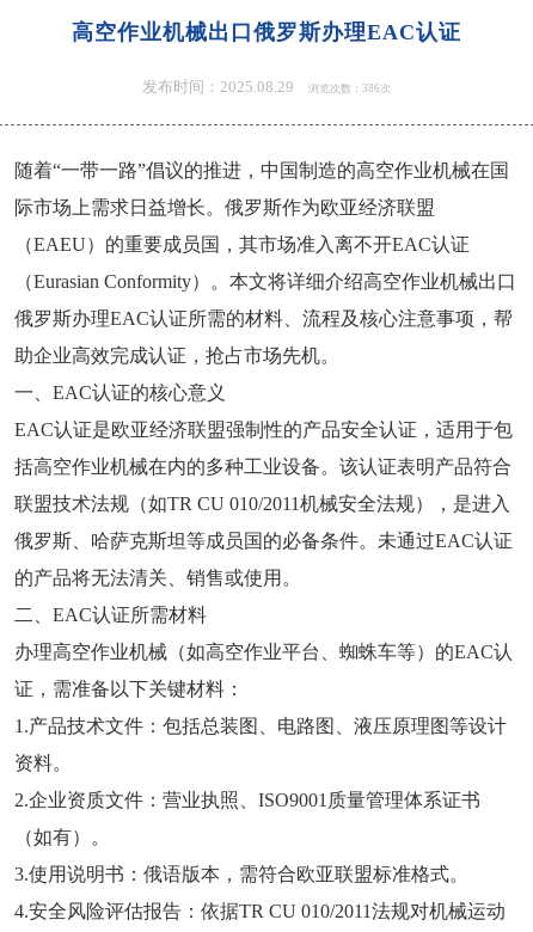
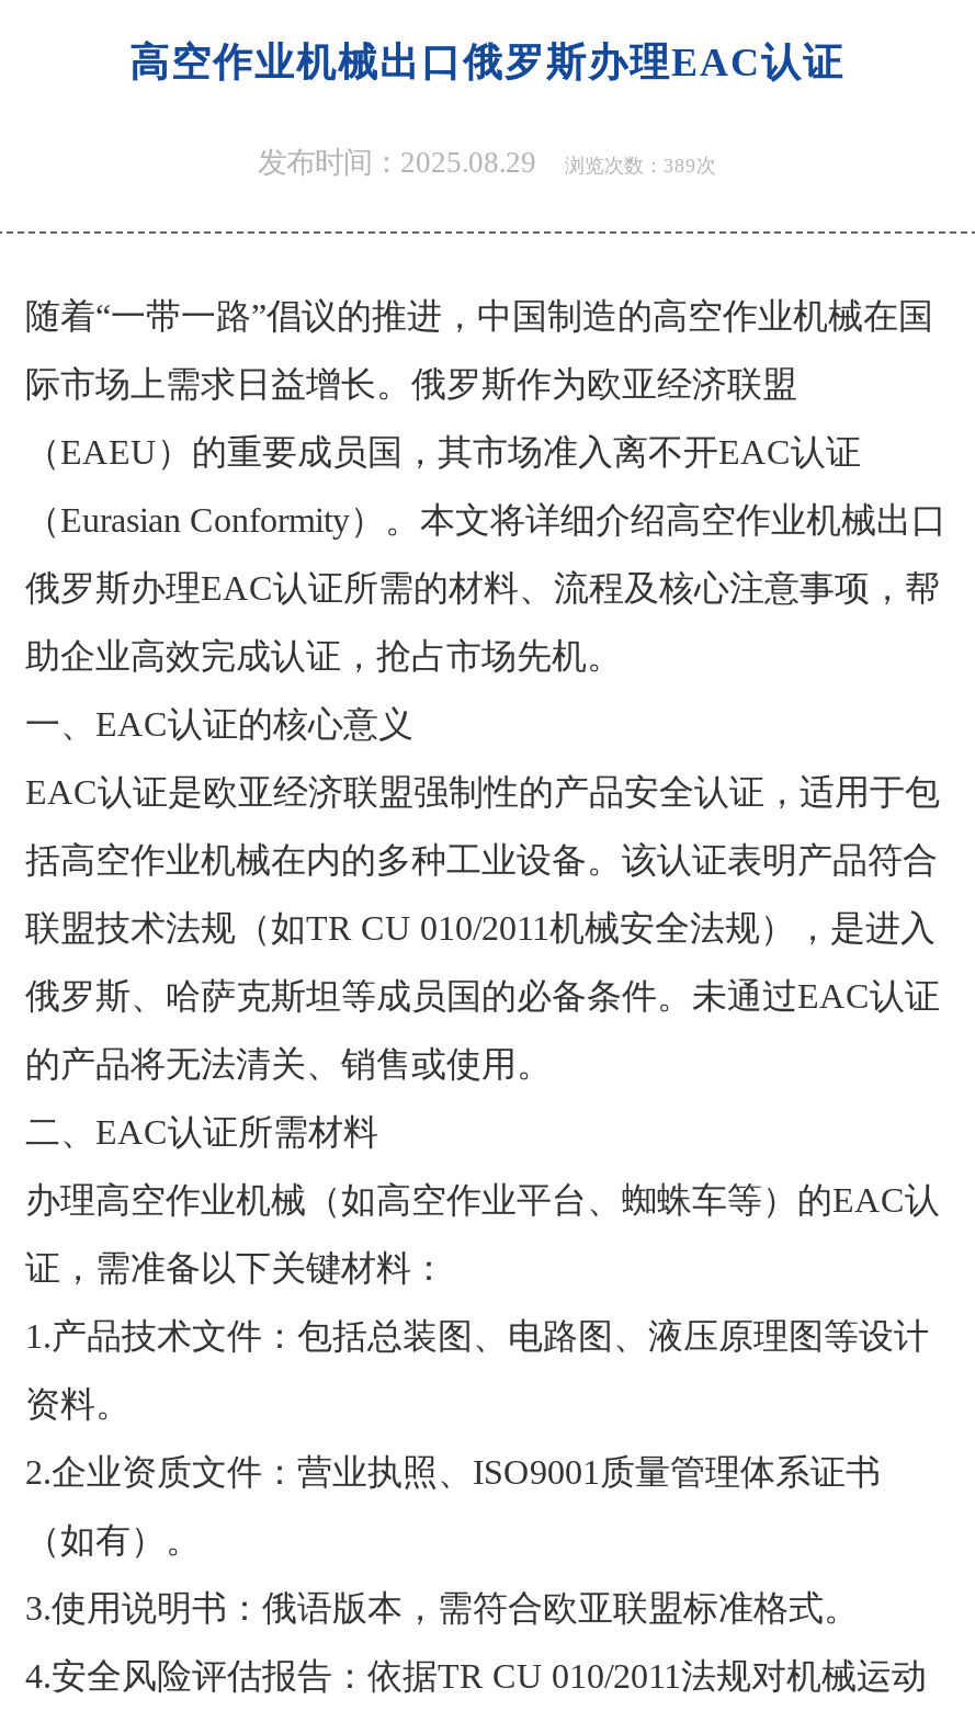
- 发布时间：2025.08.29 浏览次数：386次
+ 发布时间：2025.08.29 浏览次数：389次
